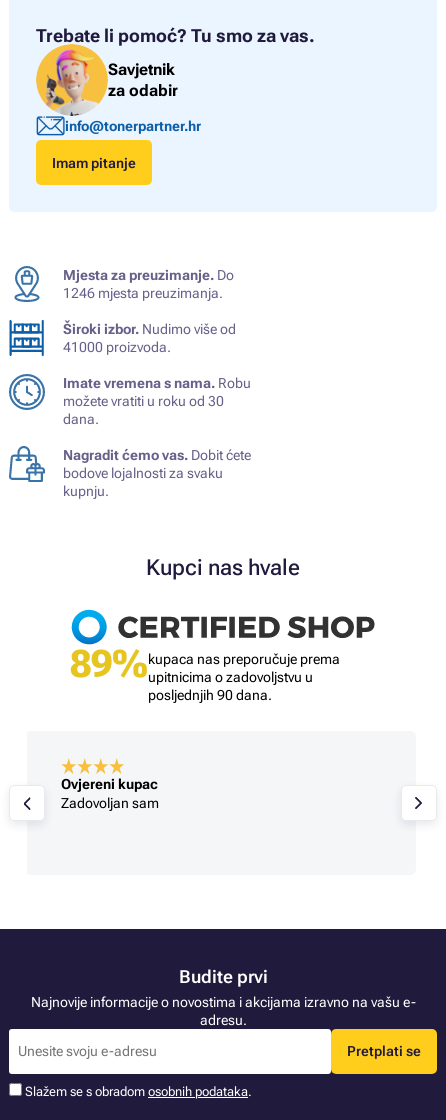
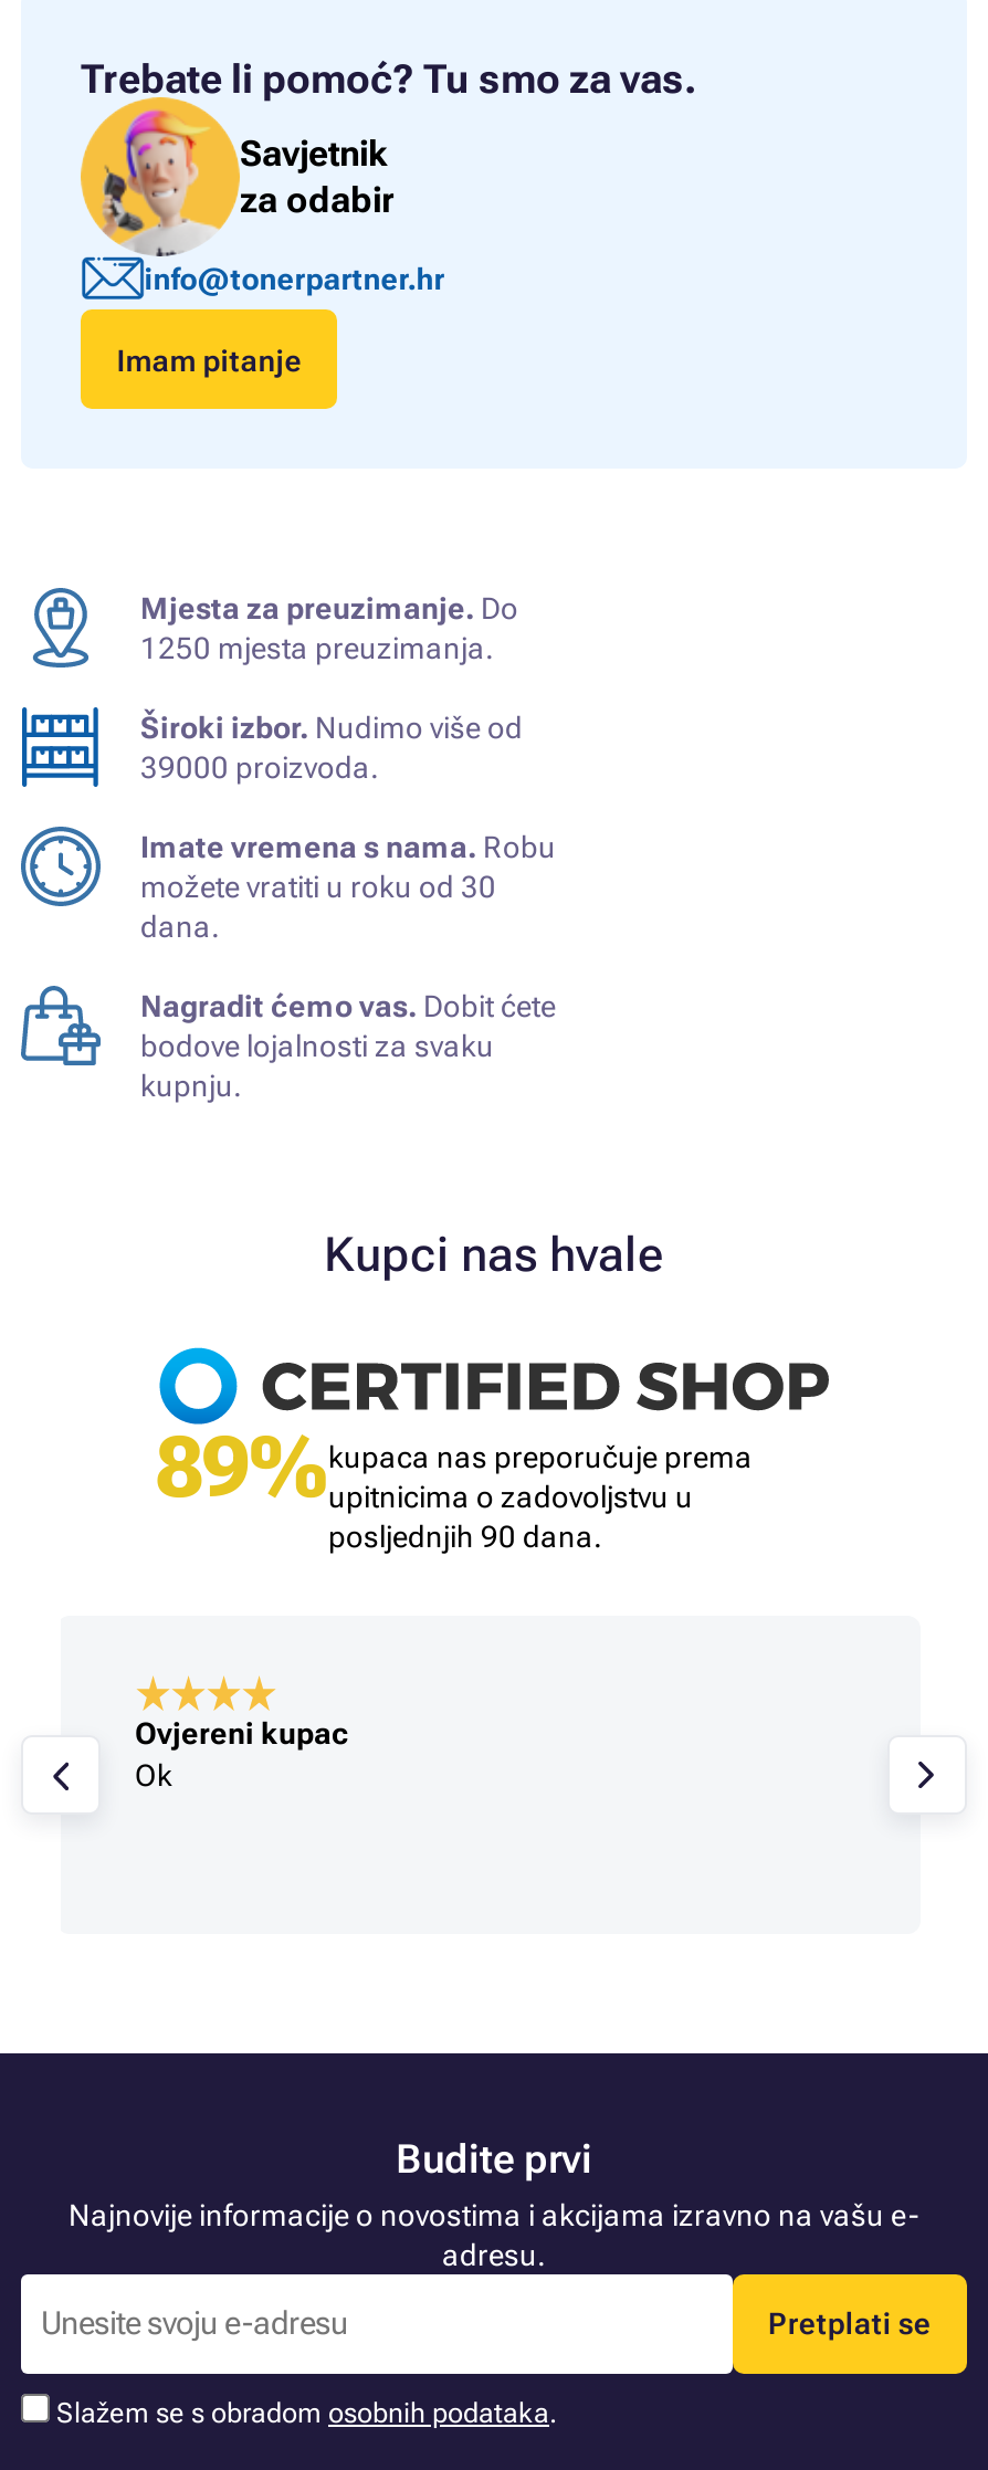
- 1246 mjesta preuzimanja.
+ 1250 mjesta preuzimanja.

- 41000 proizvoda.
+ 39000 proizvoda.

- Zadovoljan sam
+ Ok
